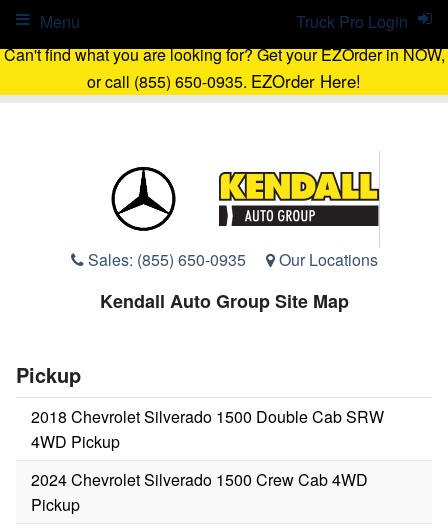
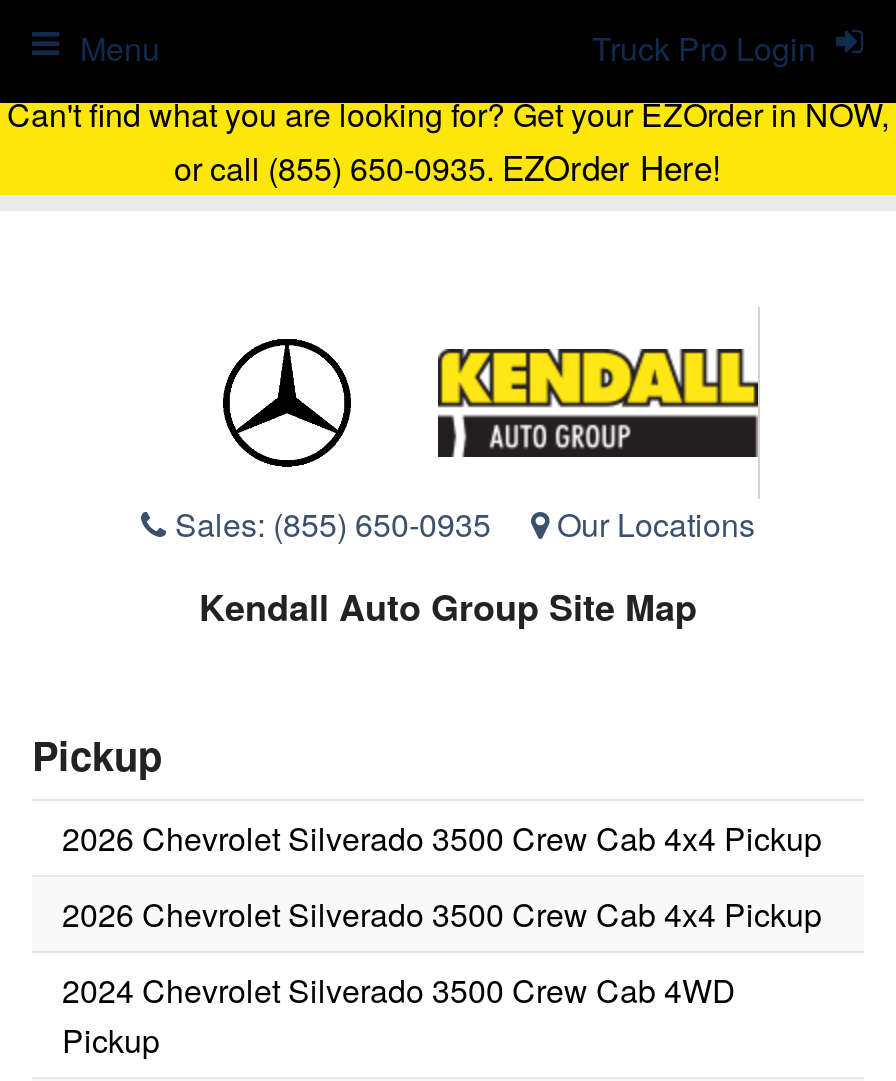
- 2018 Chevrolet Silverado 1500 Double Cab SRW
- 4WD Pickup
- 2024 Chevrolet Silverado 1500 Crew Cab 4WD
+ 2026 Chevrolet Silverado 3500 Crew Cab 4x4 Pickup
+ 2026 Chevrolet Silverado 3500 Crew Cab 4x4 Pickup
+ 2024 Chevrolet Silverado 3500 Crew Cab 4WD
